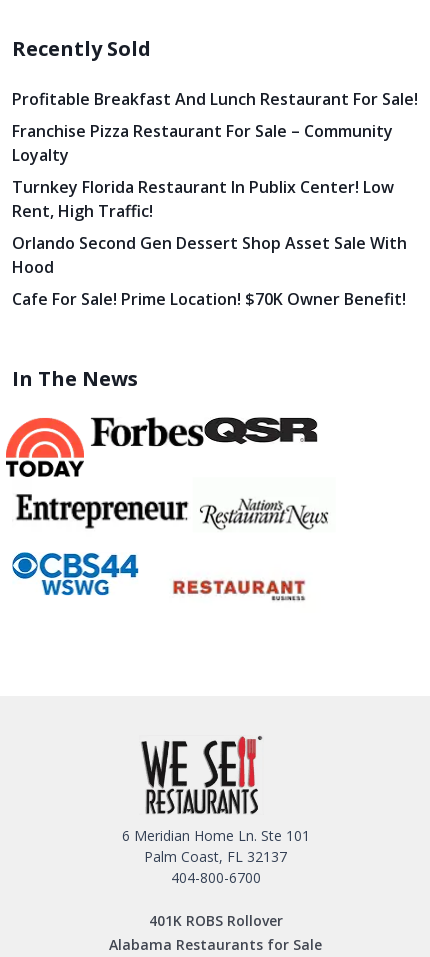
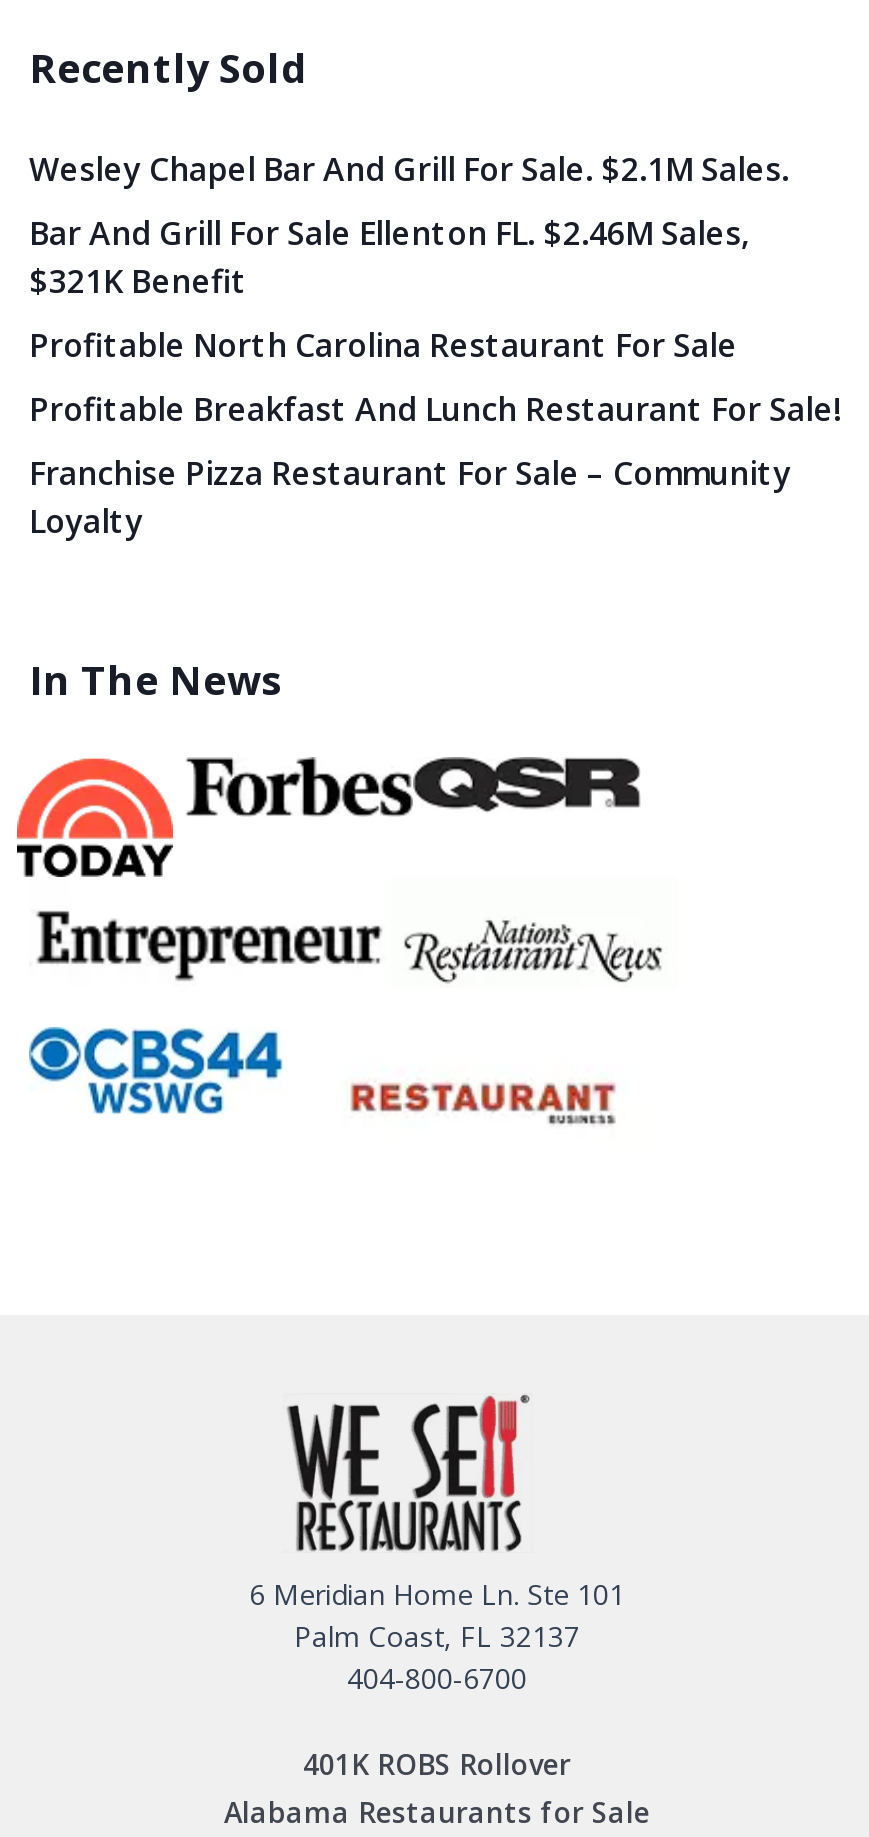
+ Wesley Chapel Bar And Grill For Sale. $2.1M Sales.
+ Bar And Grill For Sale Ellenton FL. $2.46M Sales,
+ $321K Benefit
+ Profitable North Carolina Restaurant For Sale

moved down: Profitable Breakfast And Lunch Restaurant For Sale! | Franchise Pizza Restaurant For Sale – Community | Loyalty

- Turnkey Florida Restaurant In Publix Center! Low
- Rent, High Traffic!
- Orlando Second Gen Dessert Shop Asset Sale With
- Hood
- Cafe For Sale! Prime Location! $70K Owner Benefit!
